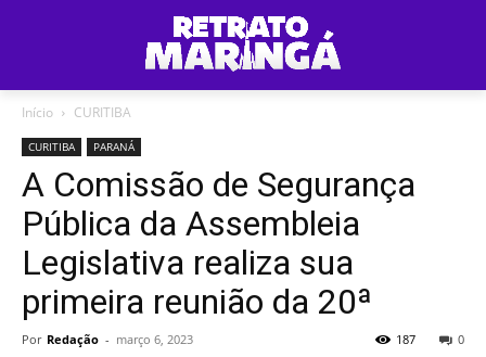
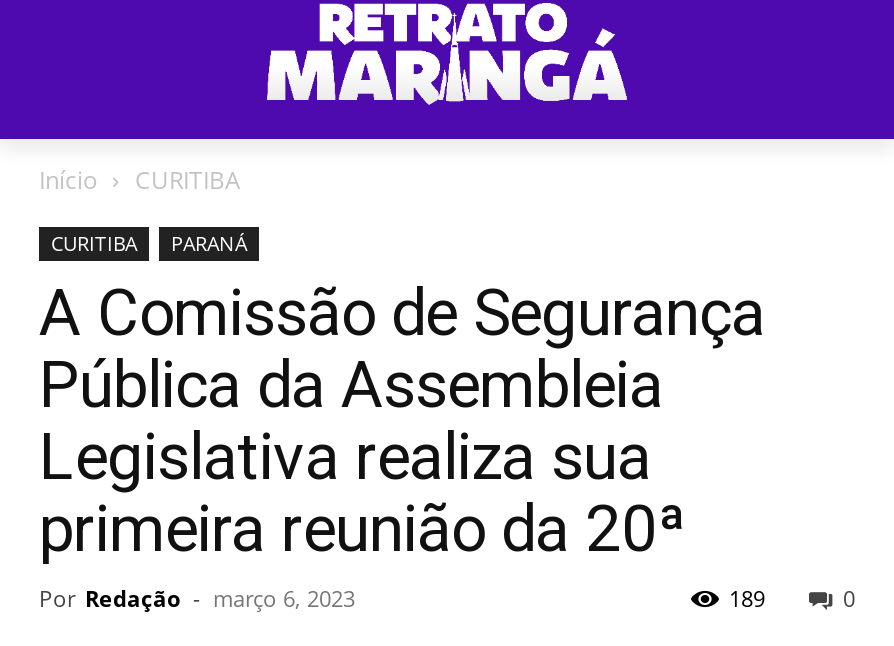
- 187
+ 189
